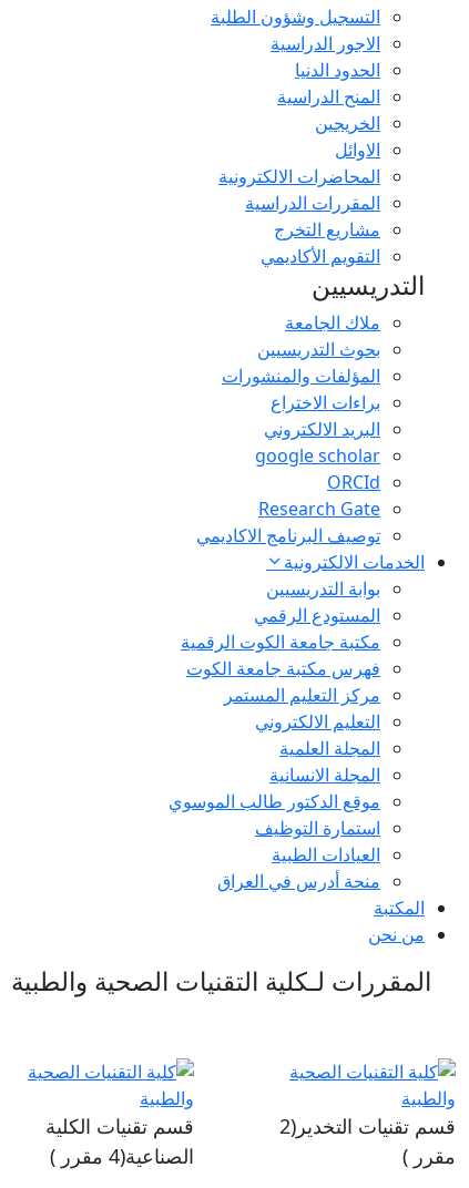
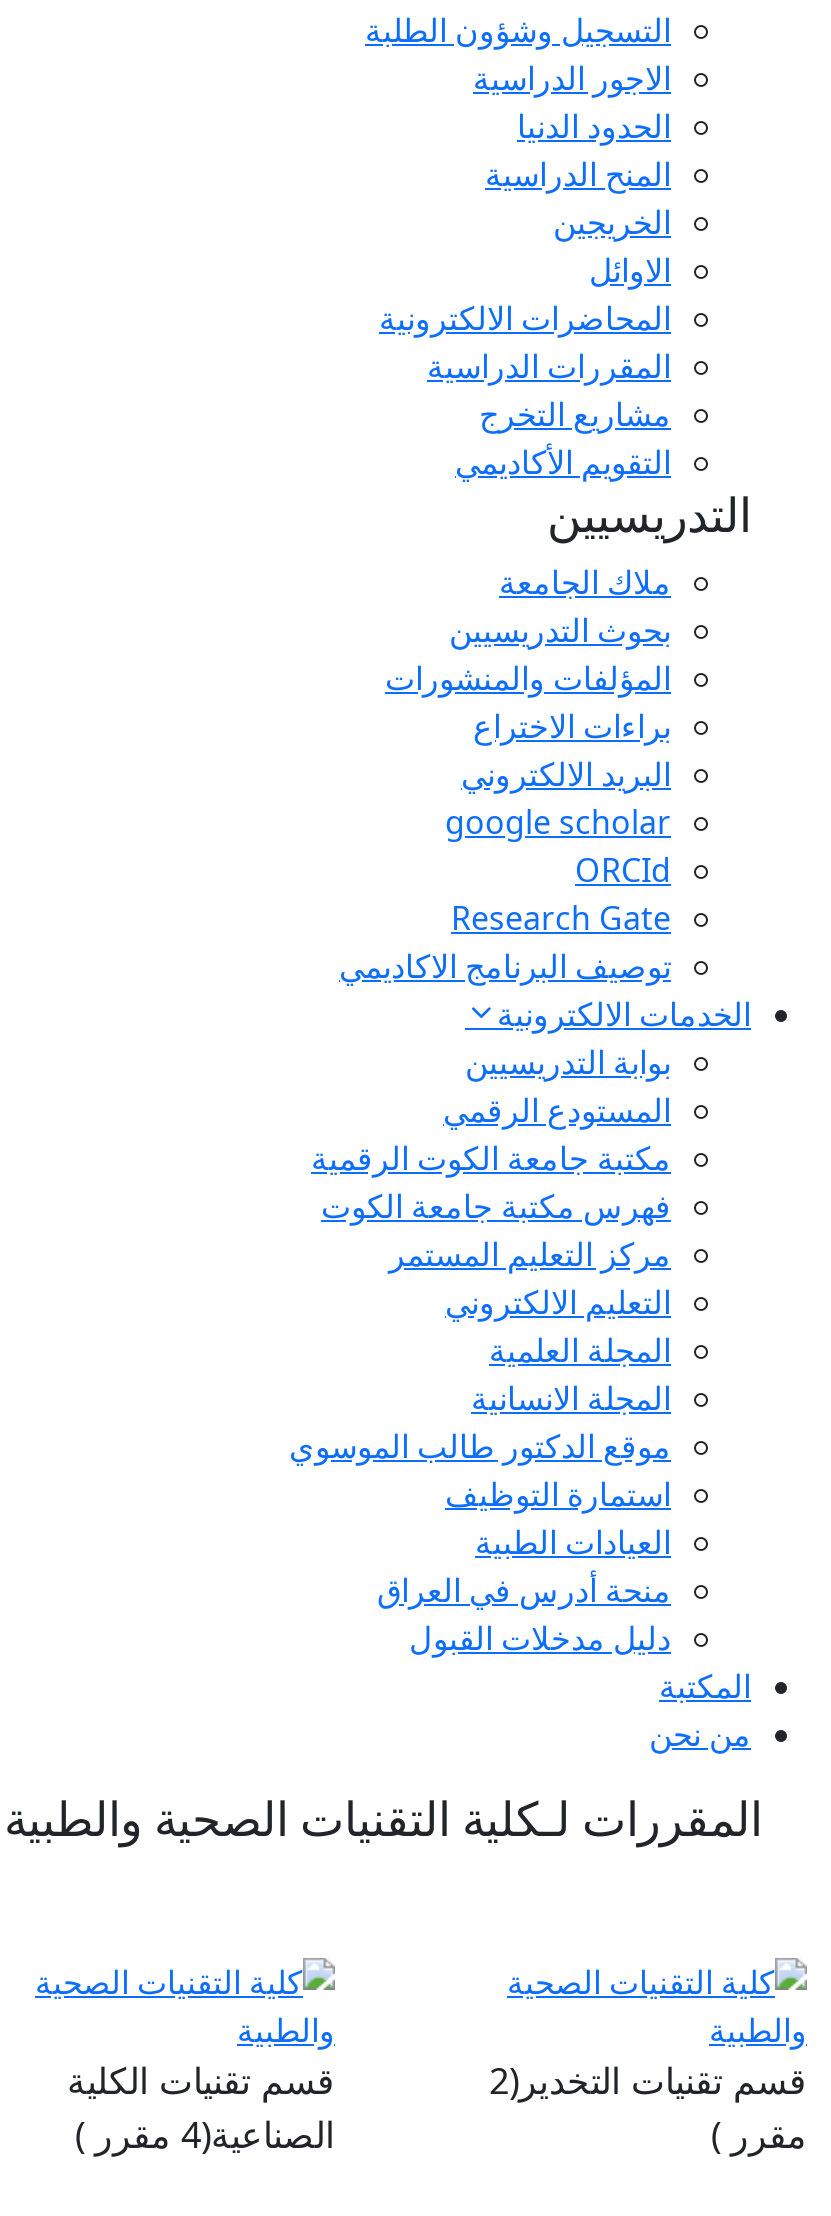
+ دليل مدخلات القبول
